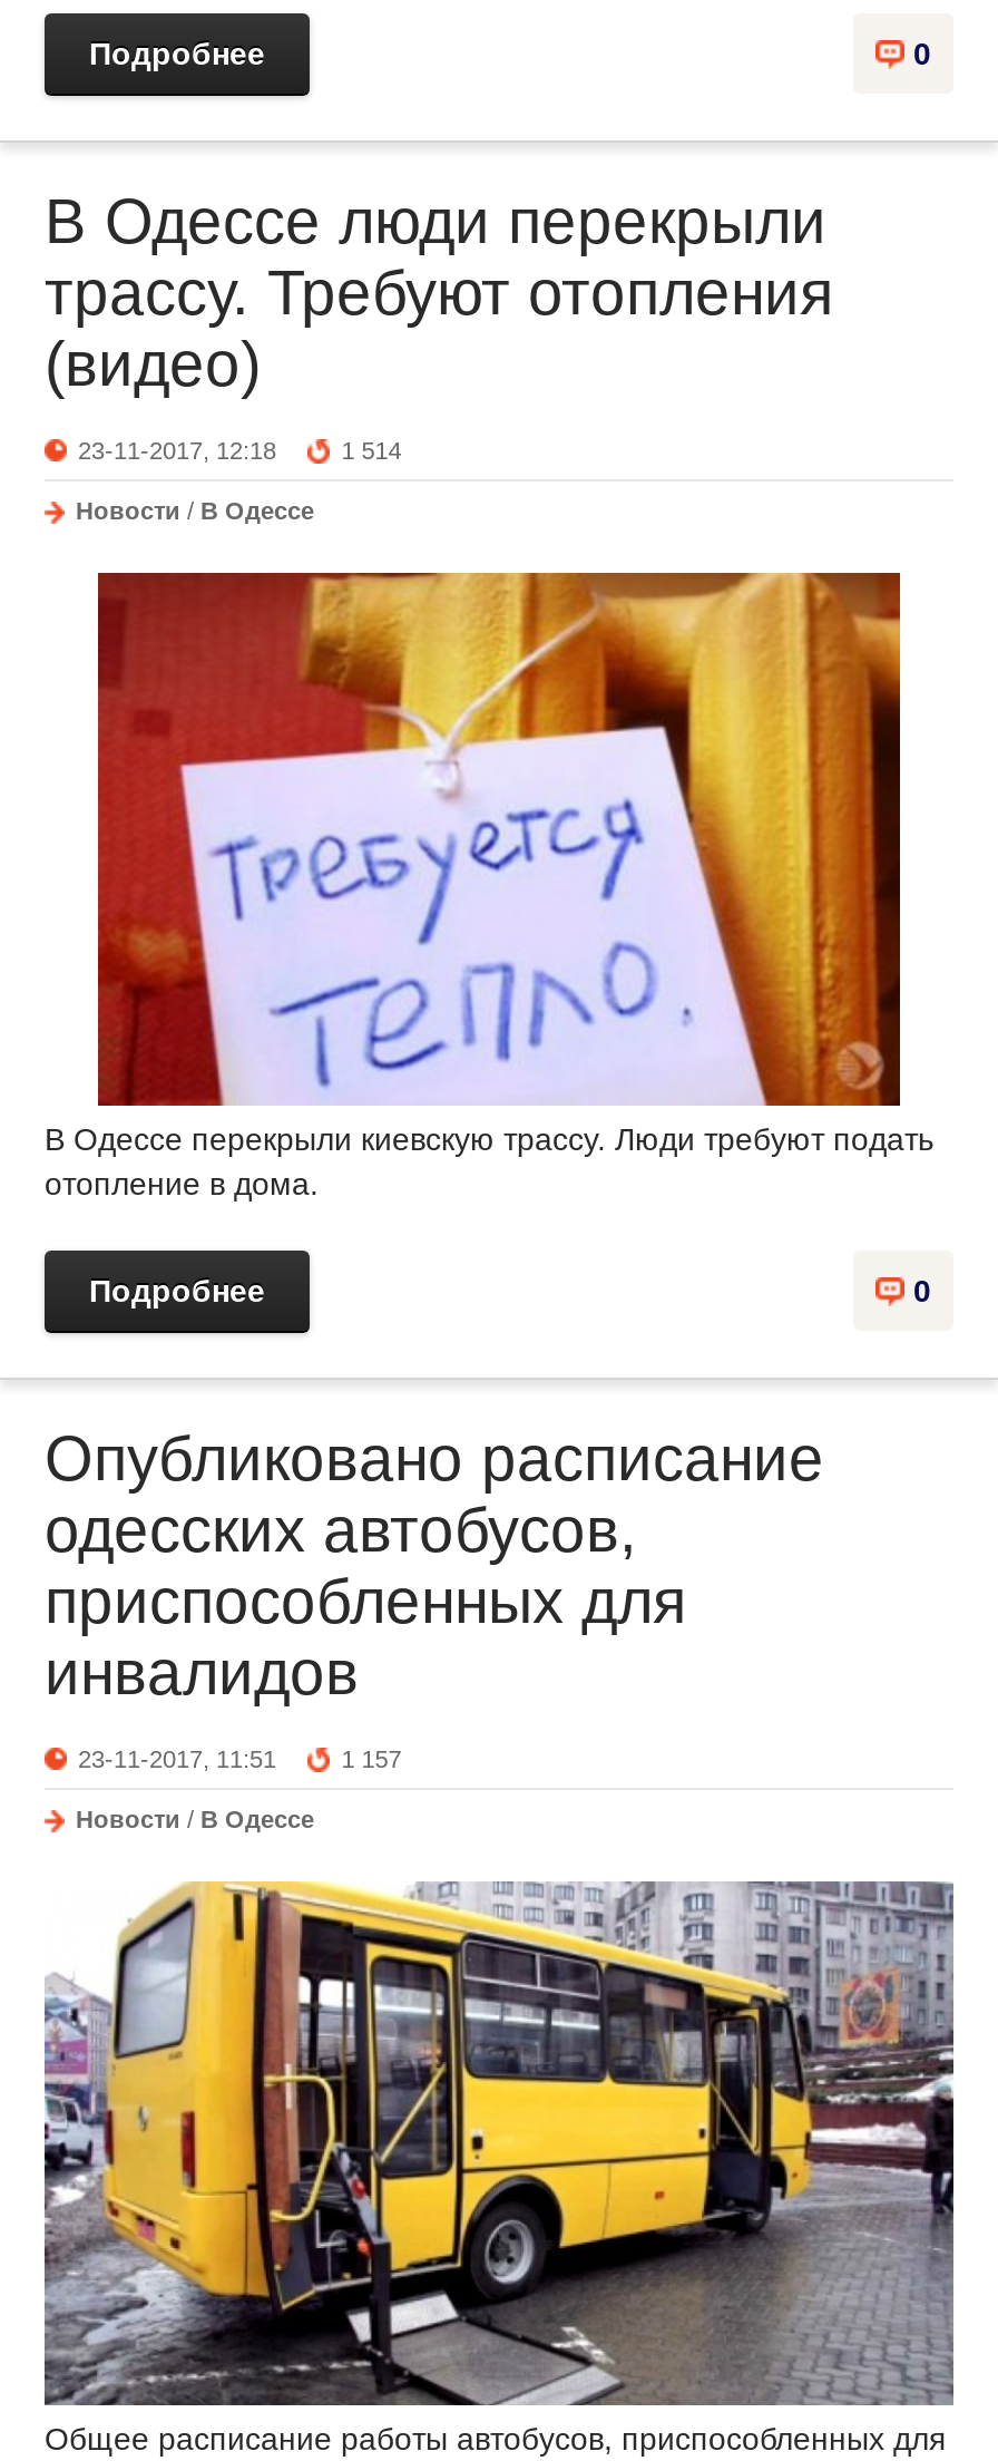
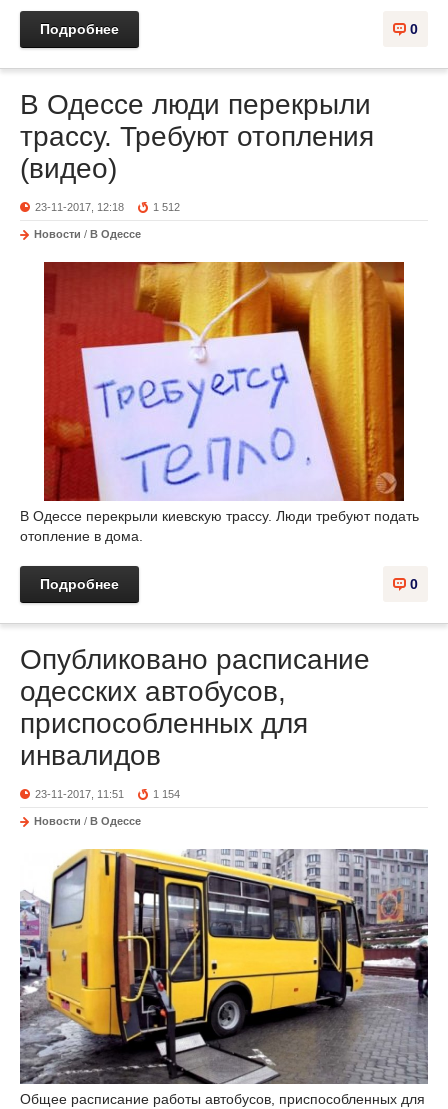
- 1 514
+ 1 512

- 1 157
+ 1 154
